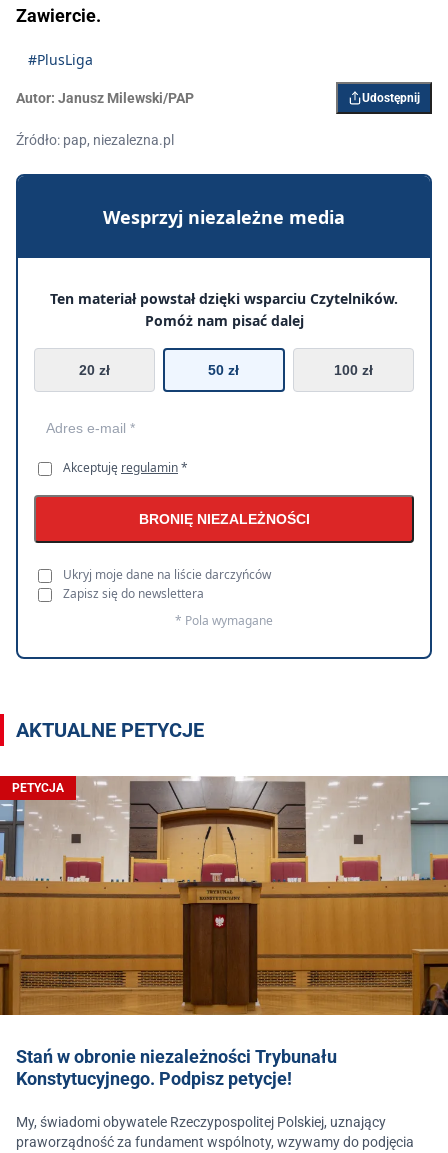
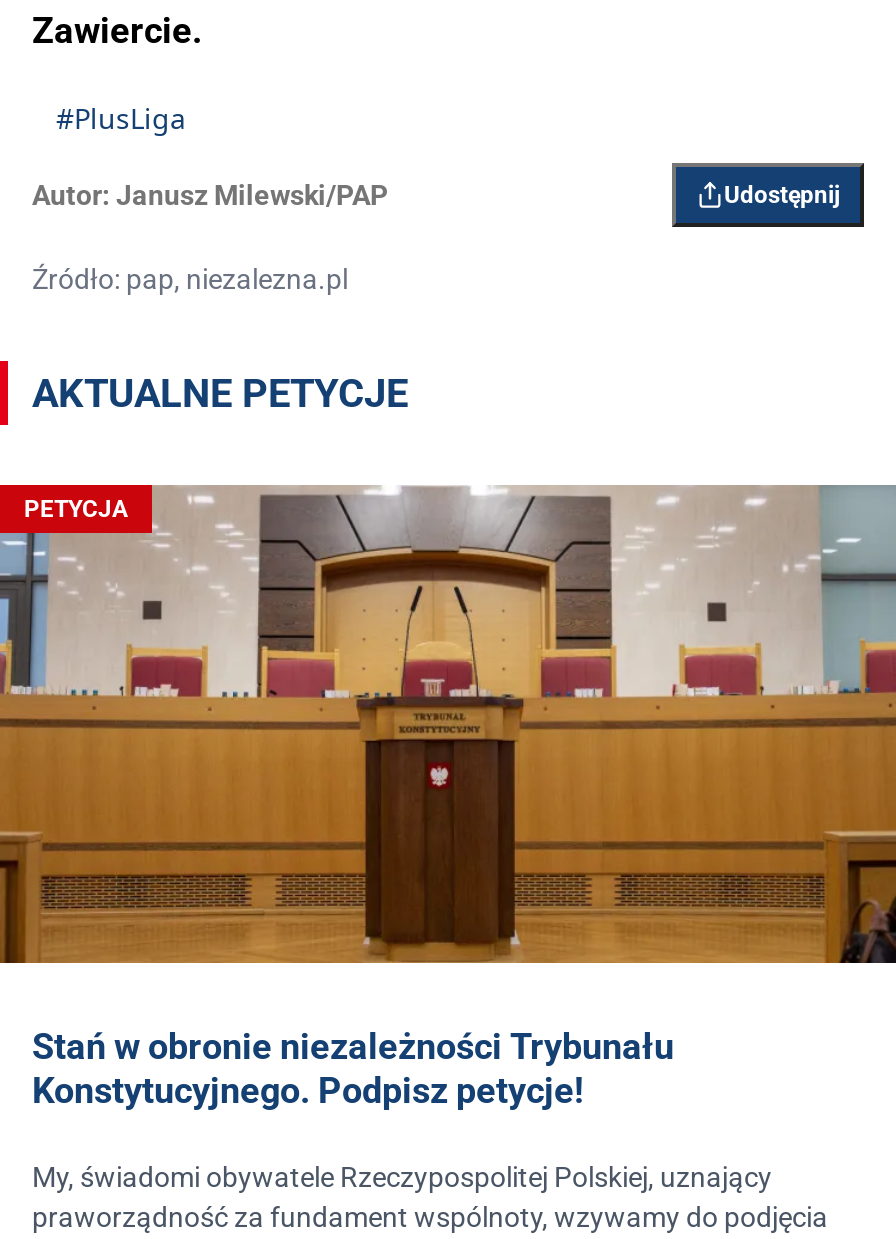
- [image]
- Wesprzyj niezależne media
- Ten materiał powstał dzięki wsparciu Czytelników.
- Pomóż nam pisać dalej
- 20 zł
- 50 zł
- 100 zł

- Akceptuję regulamin *
- BRONIĘ NIEZALEŻNOŚCI
- Ukryj moje dane na liście darczyńców
- Zapisz się do newslettera
- * Pola wymagane
